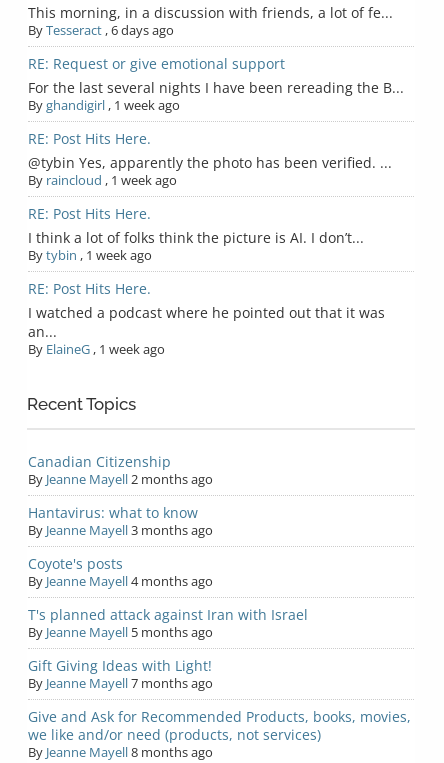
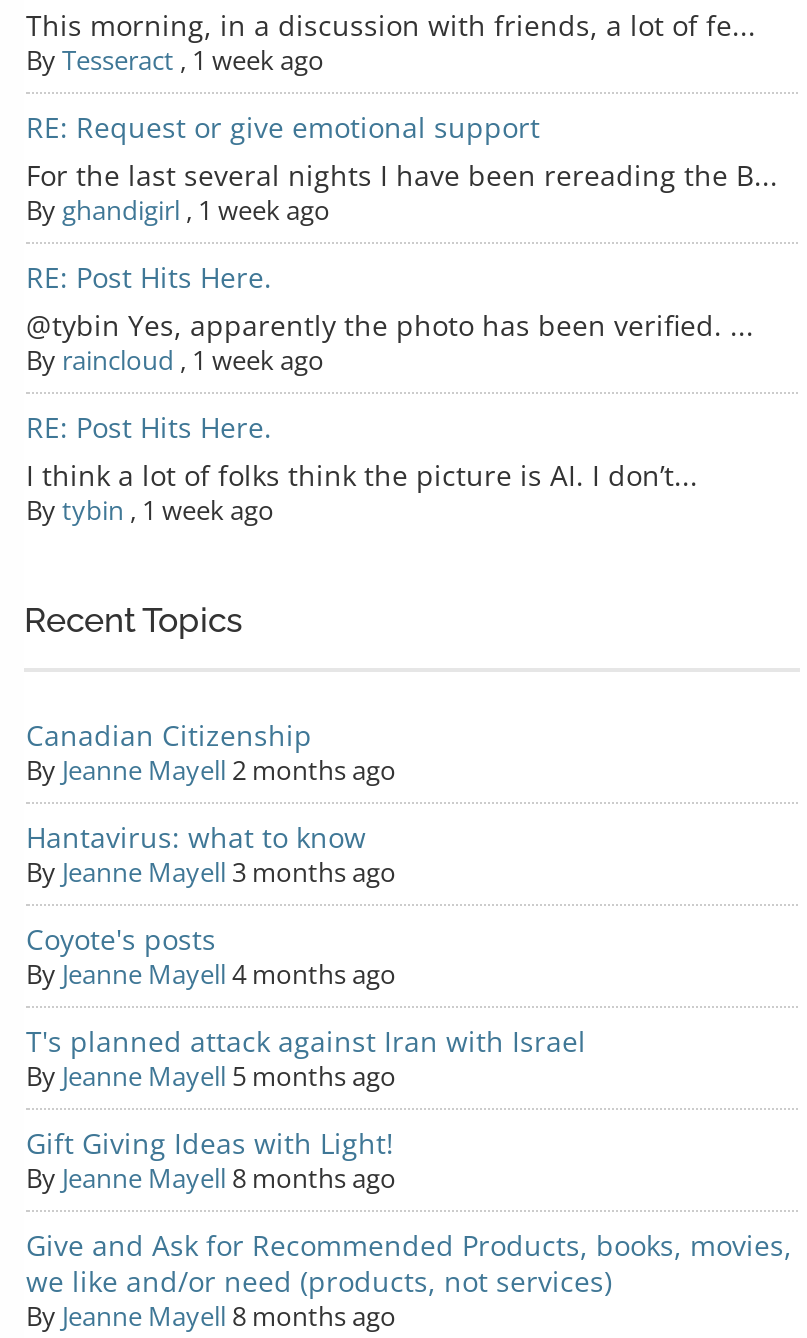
- By Tesseract,6 days ago
+ By Tesseract,1 week ago

- RE: Post Hits Here.
- I watched a podcast where he pointed out that it was
- an...
- By ElaineG, 1 week ago

- By Jeanne Mayell 7 months ago
+ By Jeanne Mayell 8 months ago
